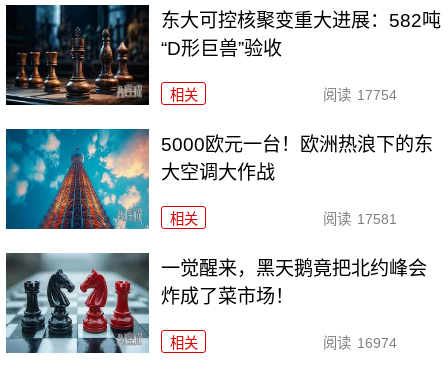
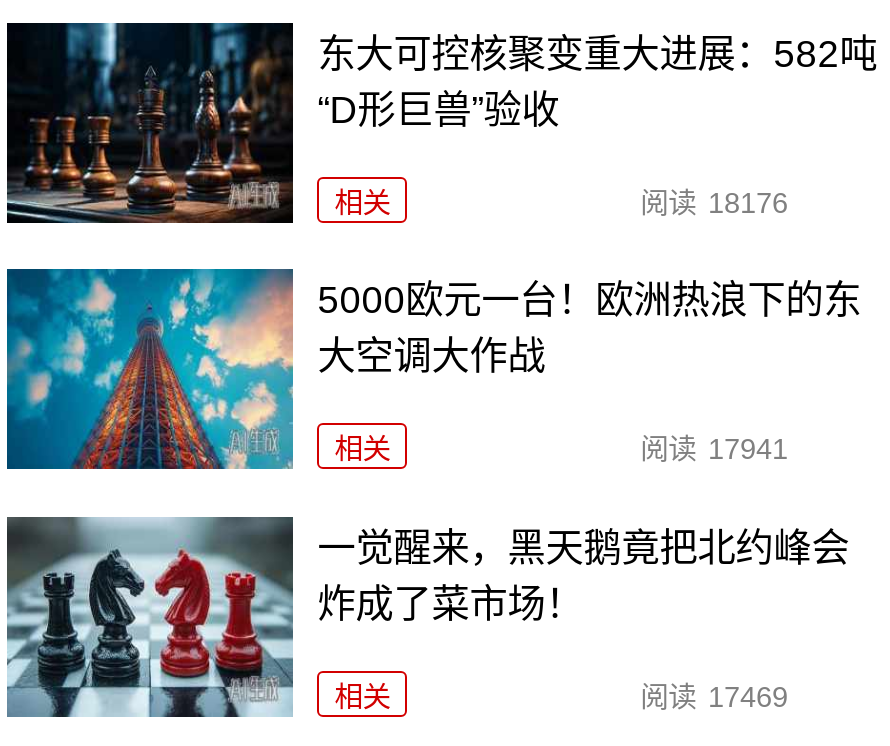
- 阅读 17754
+ 阅读 18176

- 阅读 17581
+ 阅读 17941

- 阅读 16974
+ 阅读 17469
